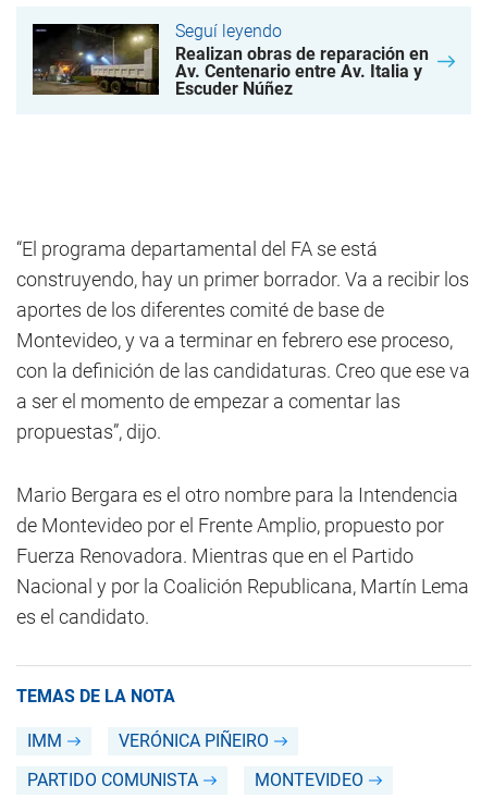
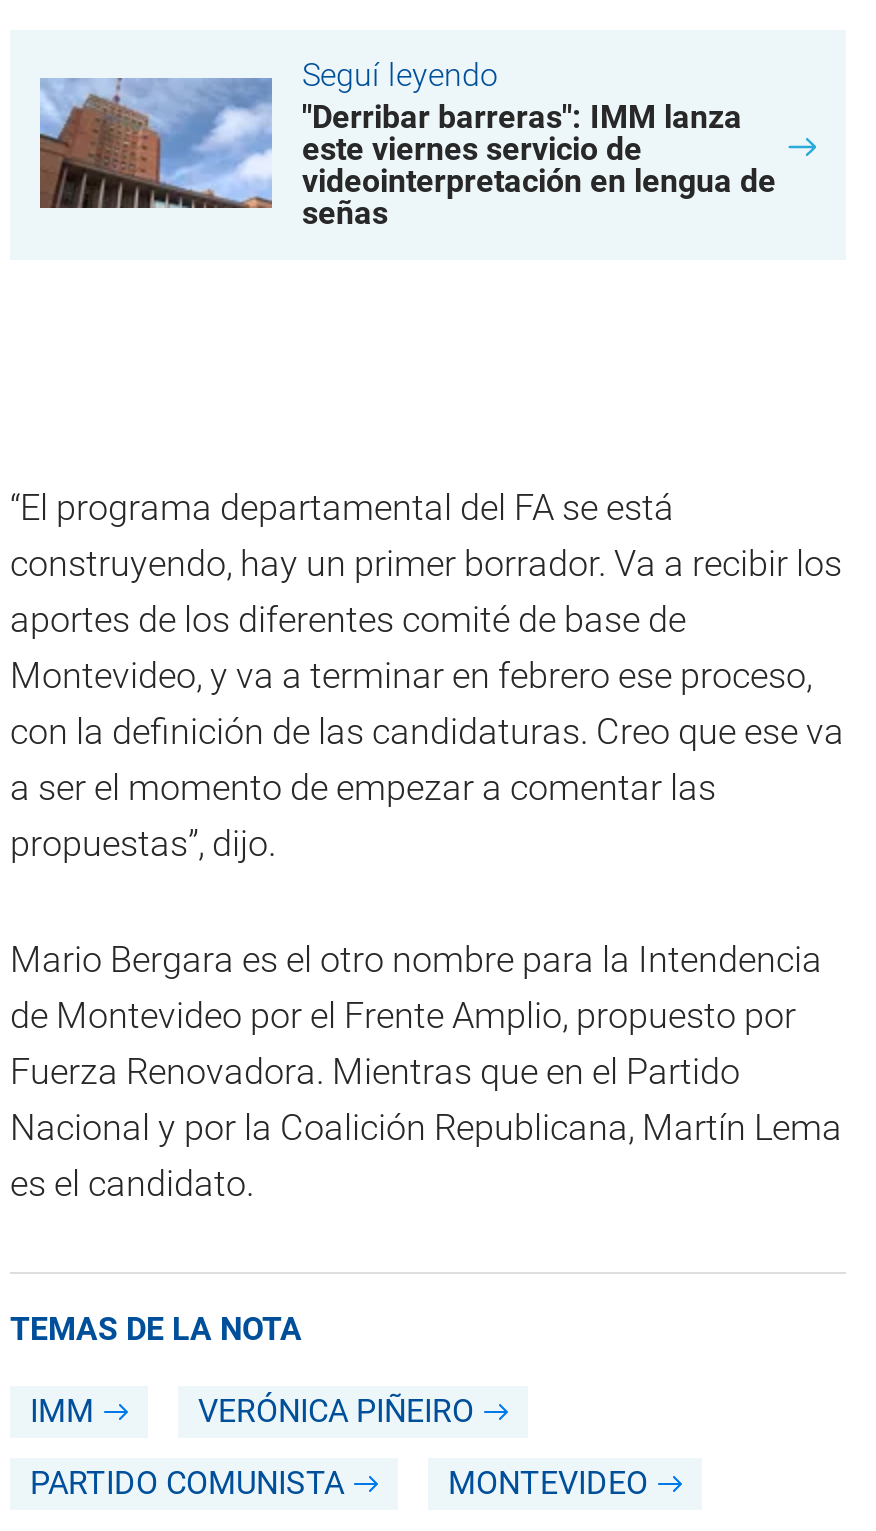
- [image]
- Realizan obras de reparación en
- Av. Centenario entre Av. Italia y
- Escuder Núñez
+ [image]
+ "Derribar barreras": IMM lanza
+ este viernes servicio de
+ videointerpretación en lengua de
+ señas
